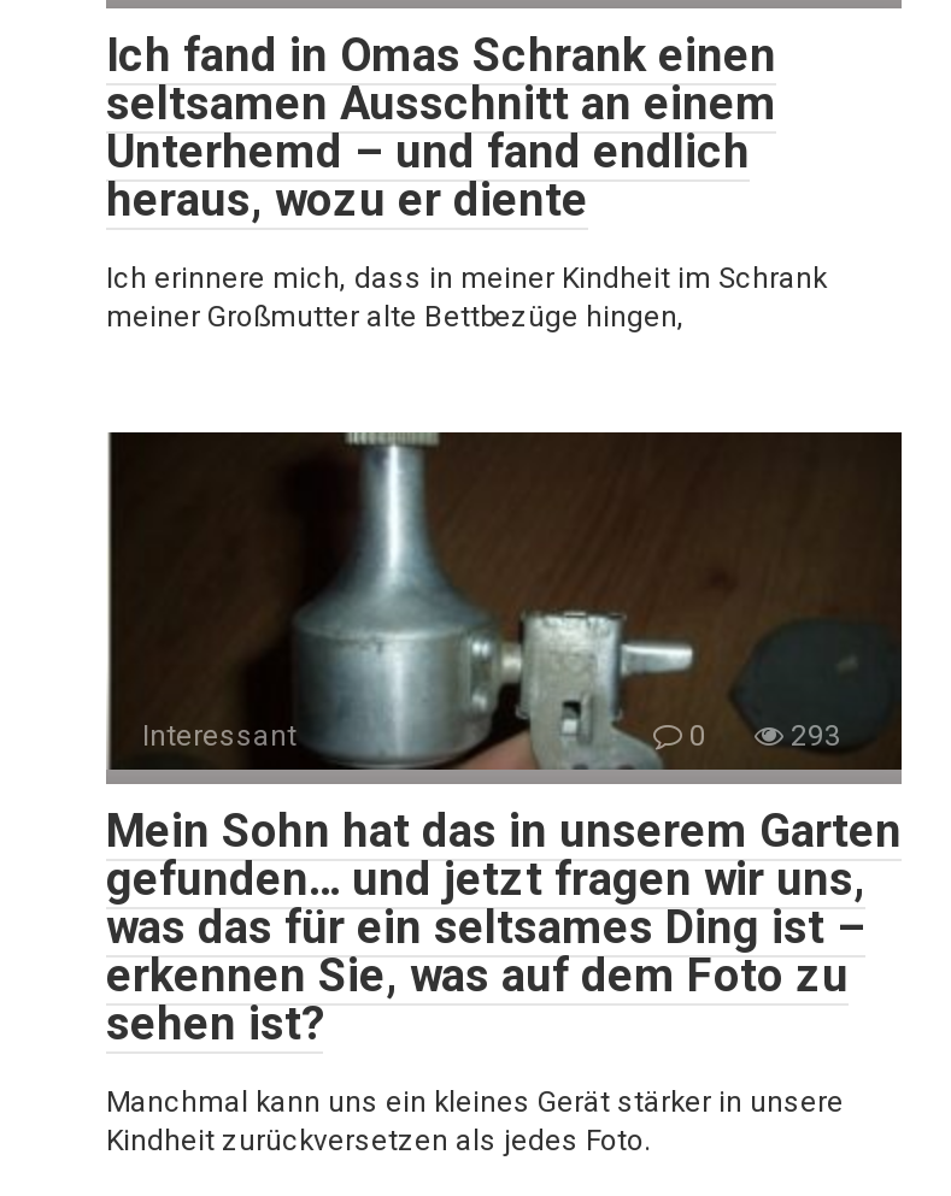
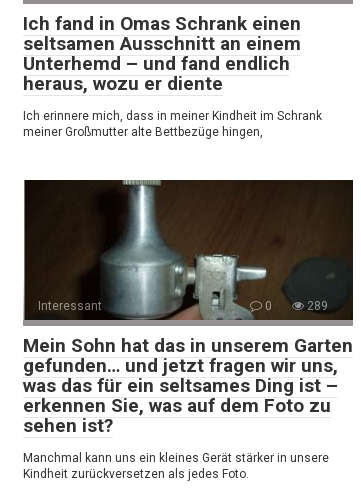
- 293
+ 289
